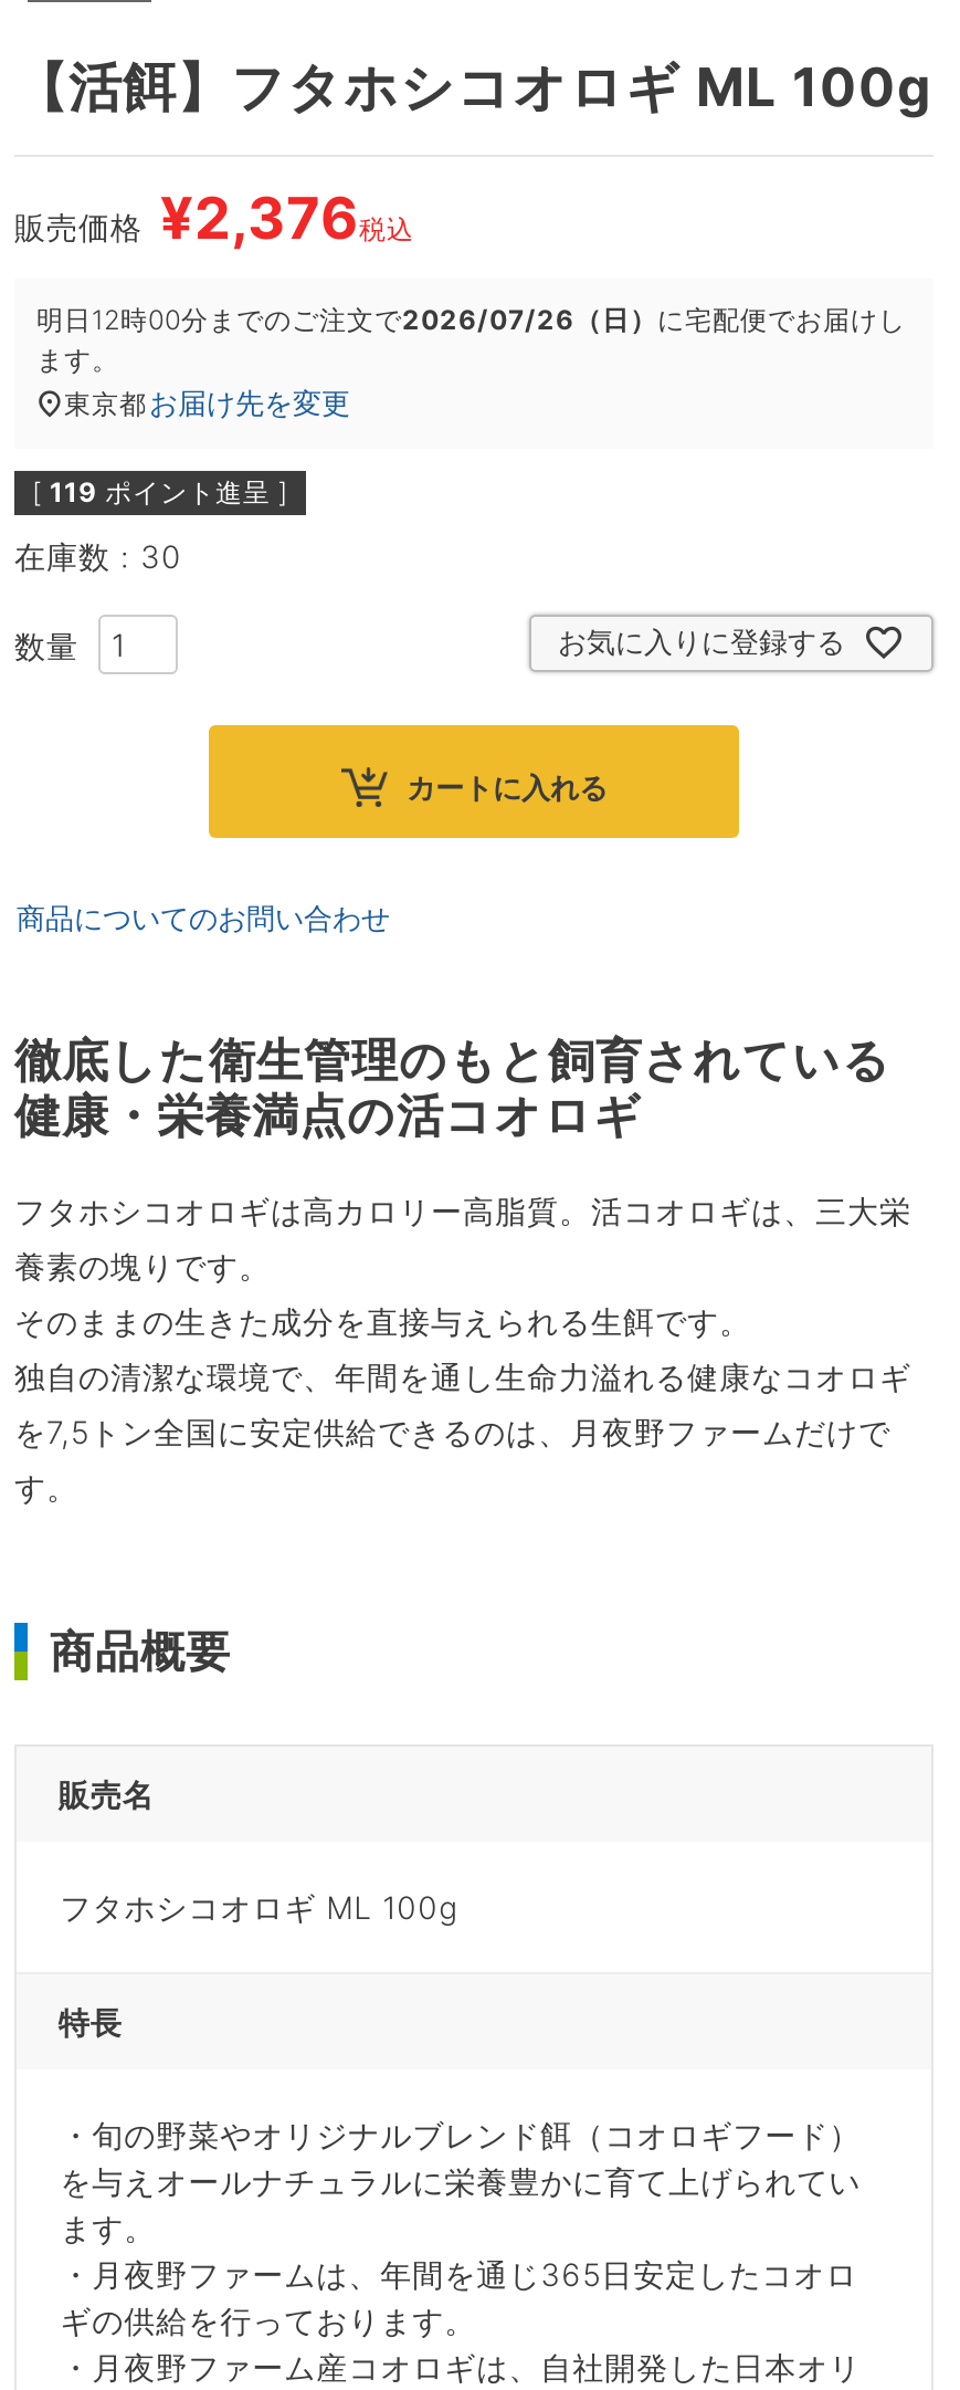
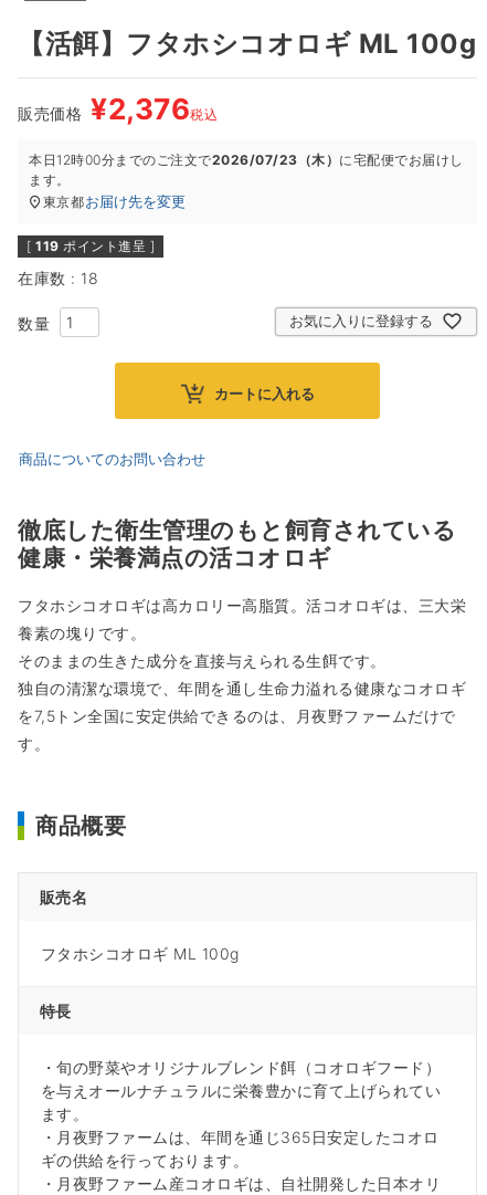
- 明日12時00分までのご注文で2026/07/26（日）に宅配便でお届けし
+ 本日12時00分までのご注文で2026/07/23（木）に宅配便でお届けし

- 在庫数 30
+ 在庫数 18
